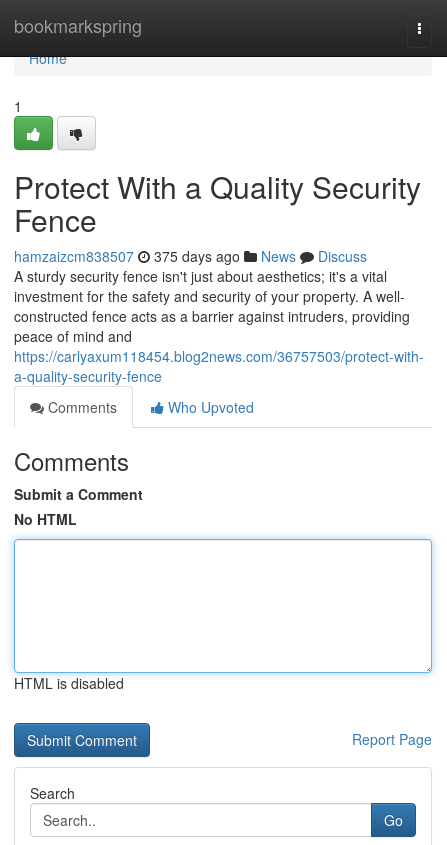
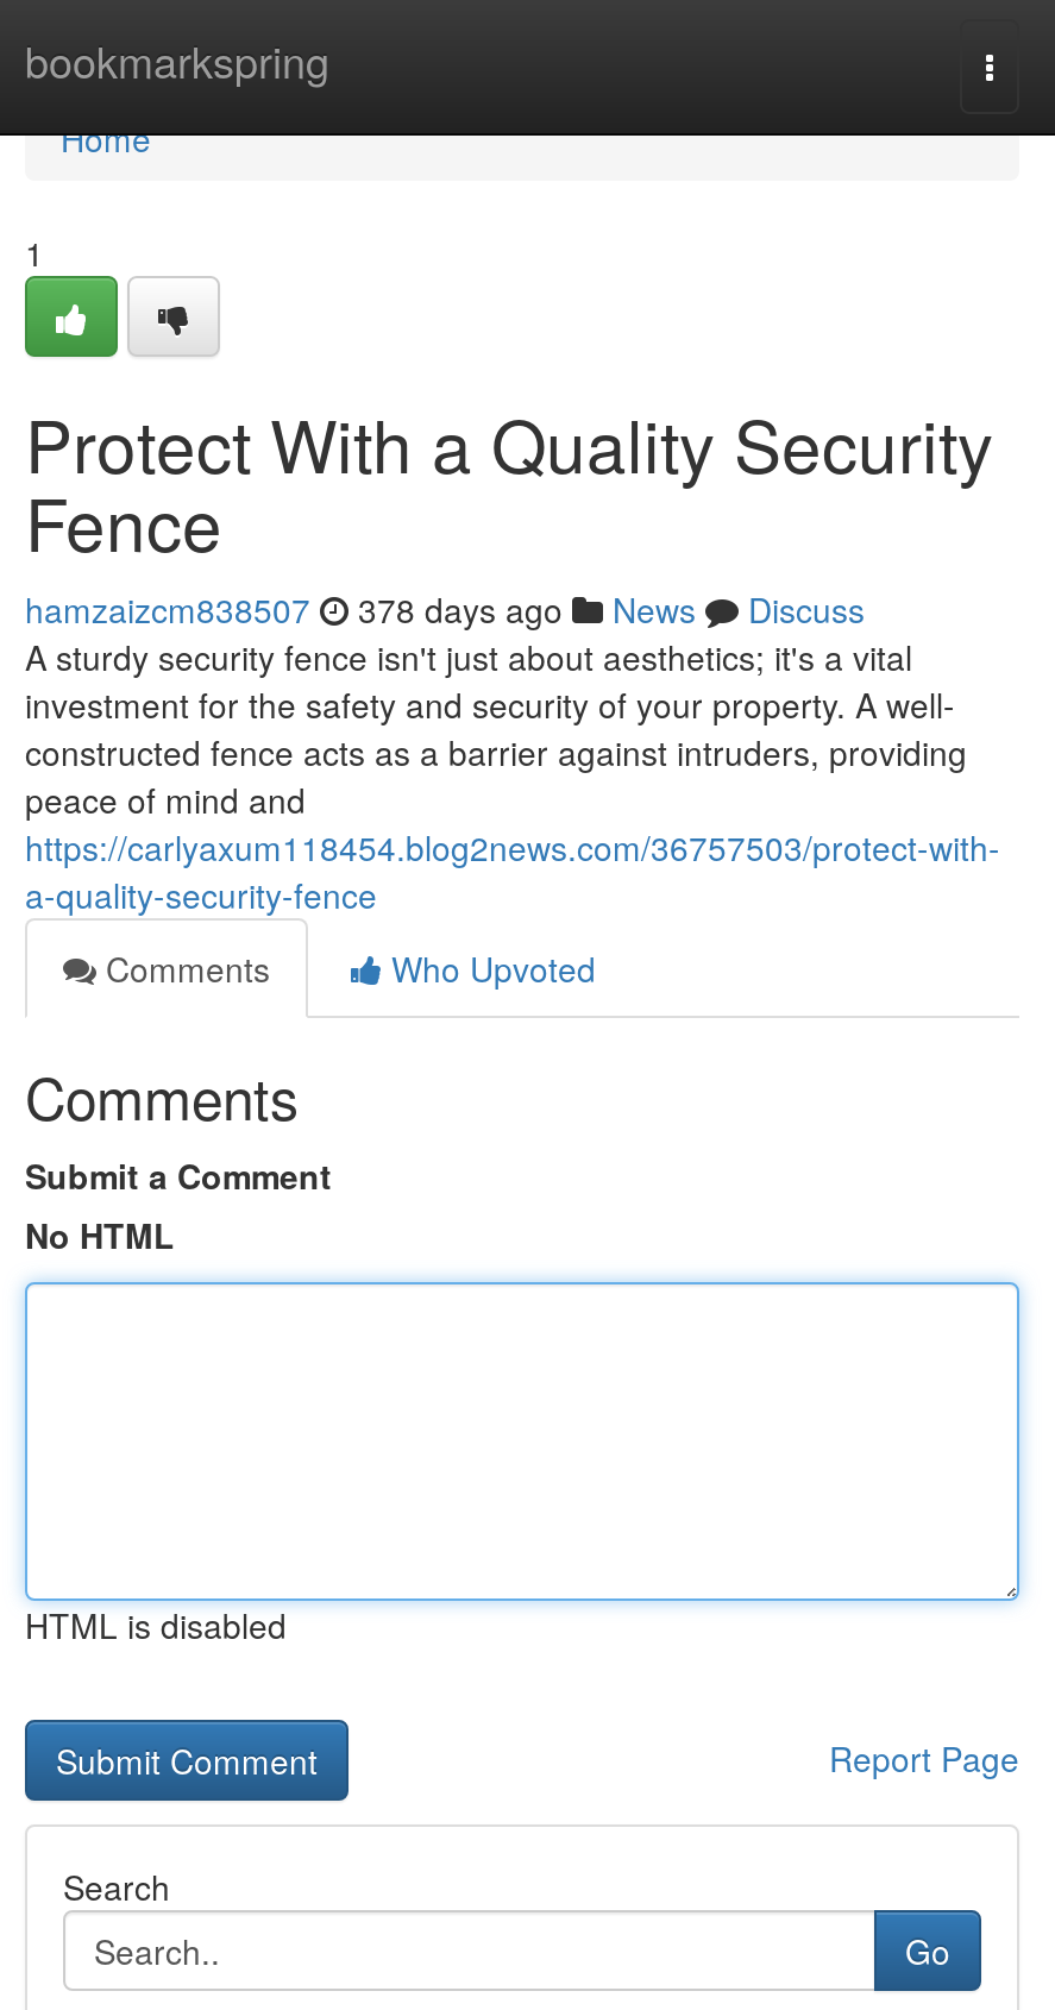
- hamzaizcm838507 375 days ago News Discuss
+ hamzaizcm838507 378 days ago News Discuss
